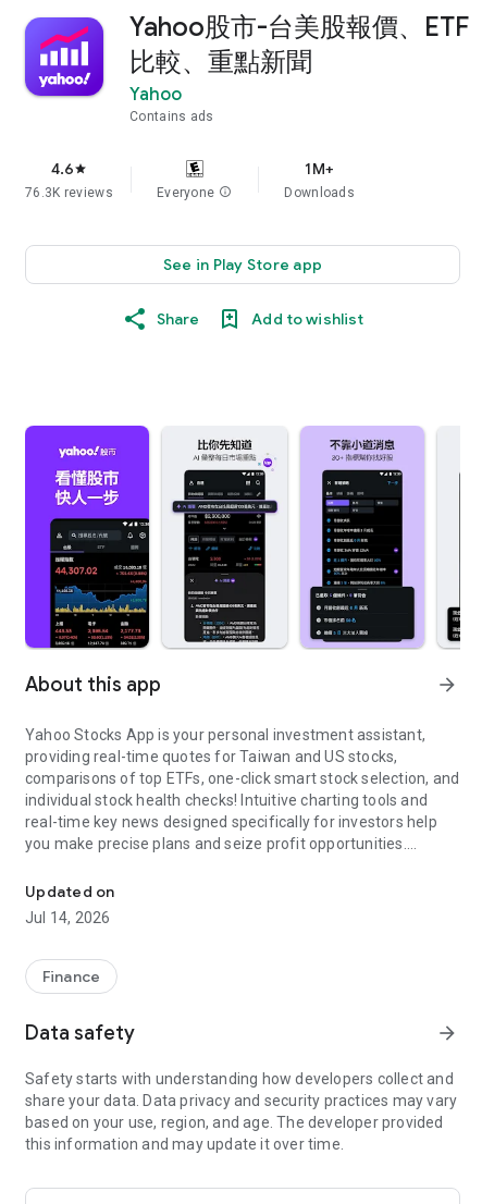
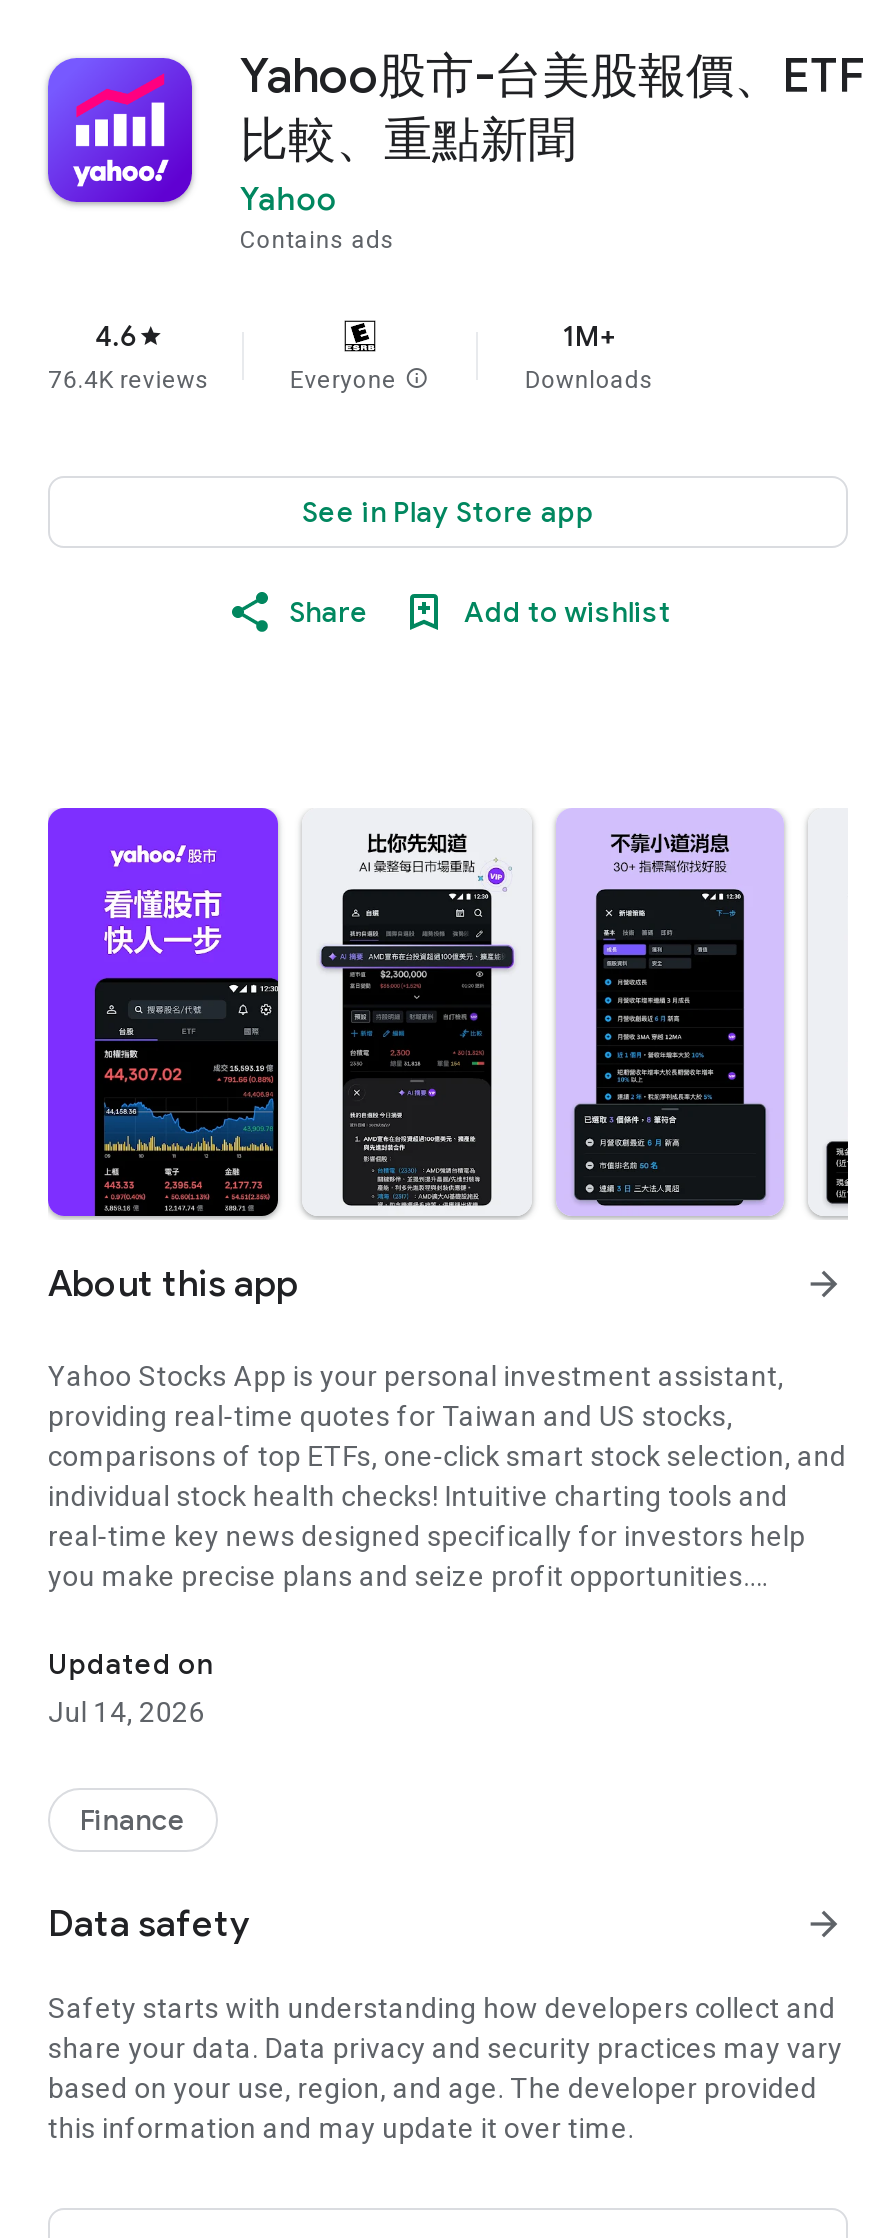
- 76.3K reviews
+ 76.4K reviews
